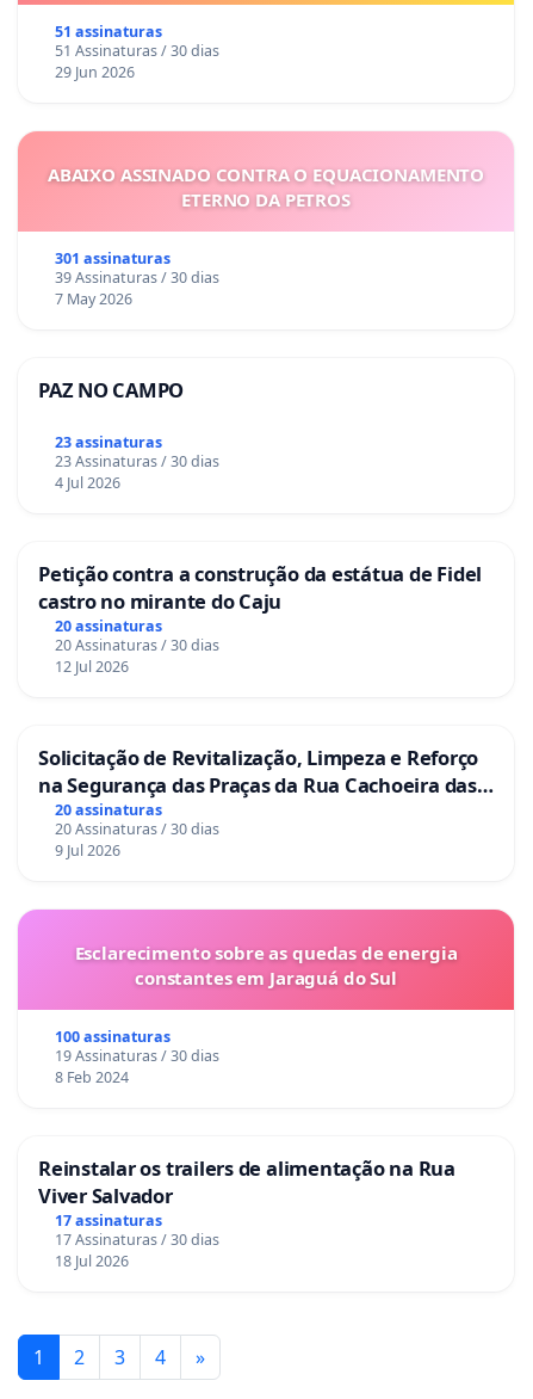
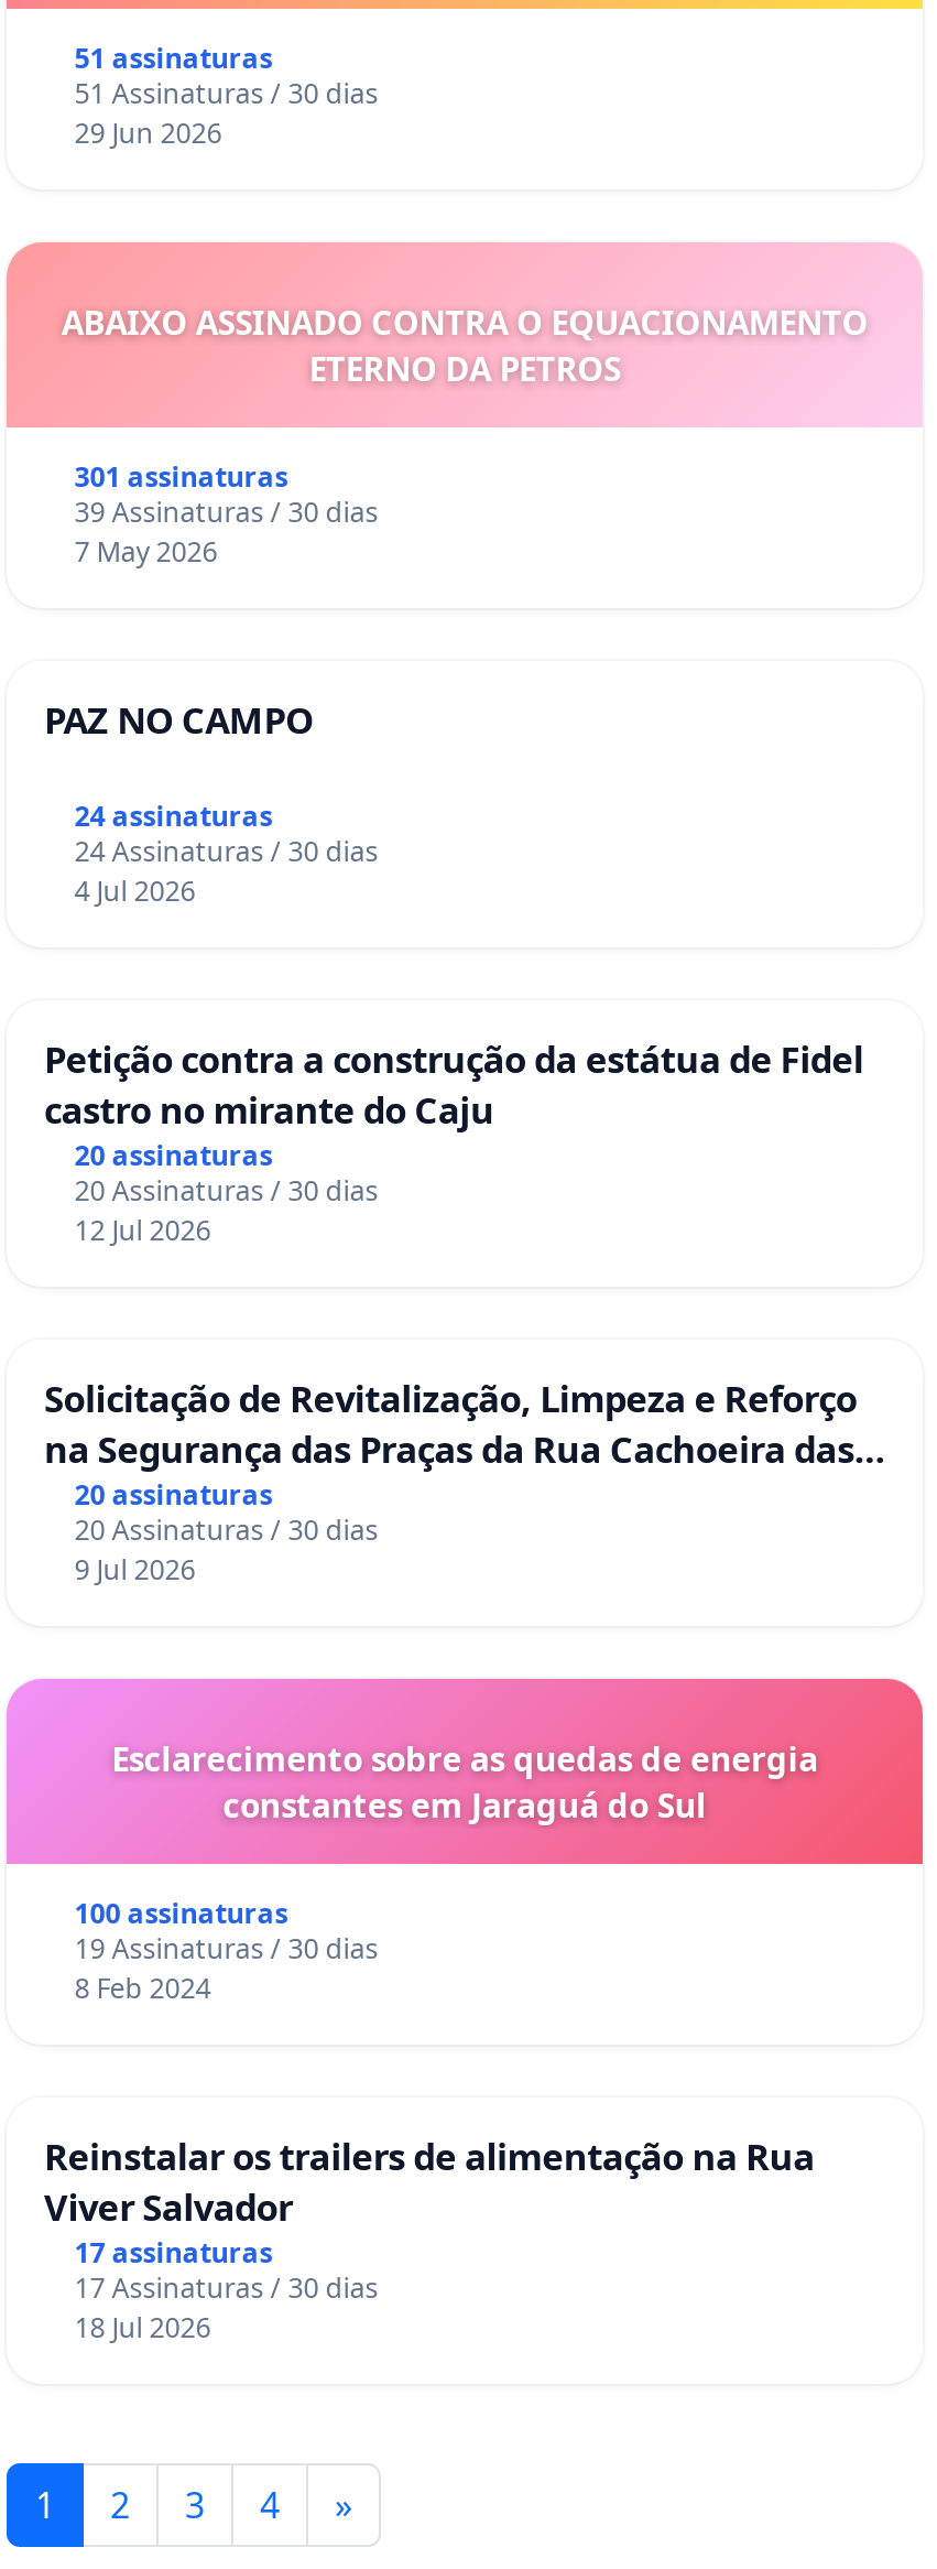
- 23 assinaturas
+ 24 assinaturas

- 23 Assinaturas / 30 dias
+ 24 Assinaturas / 30 dias
